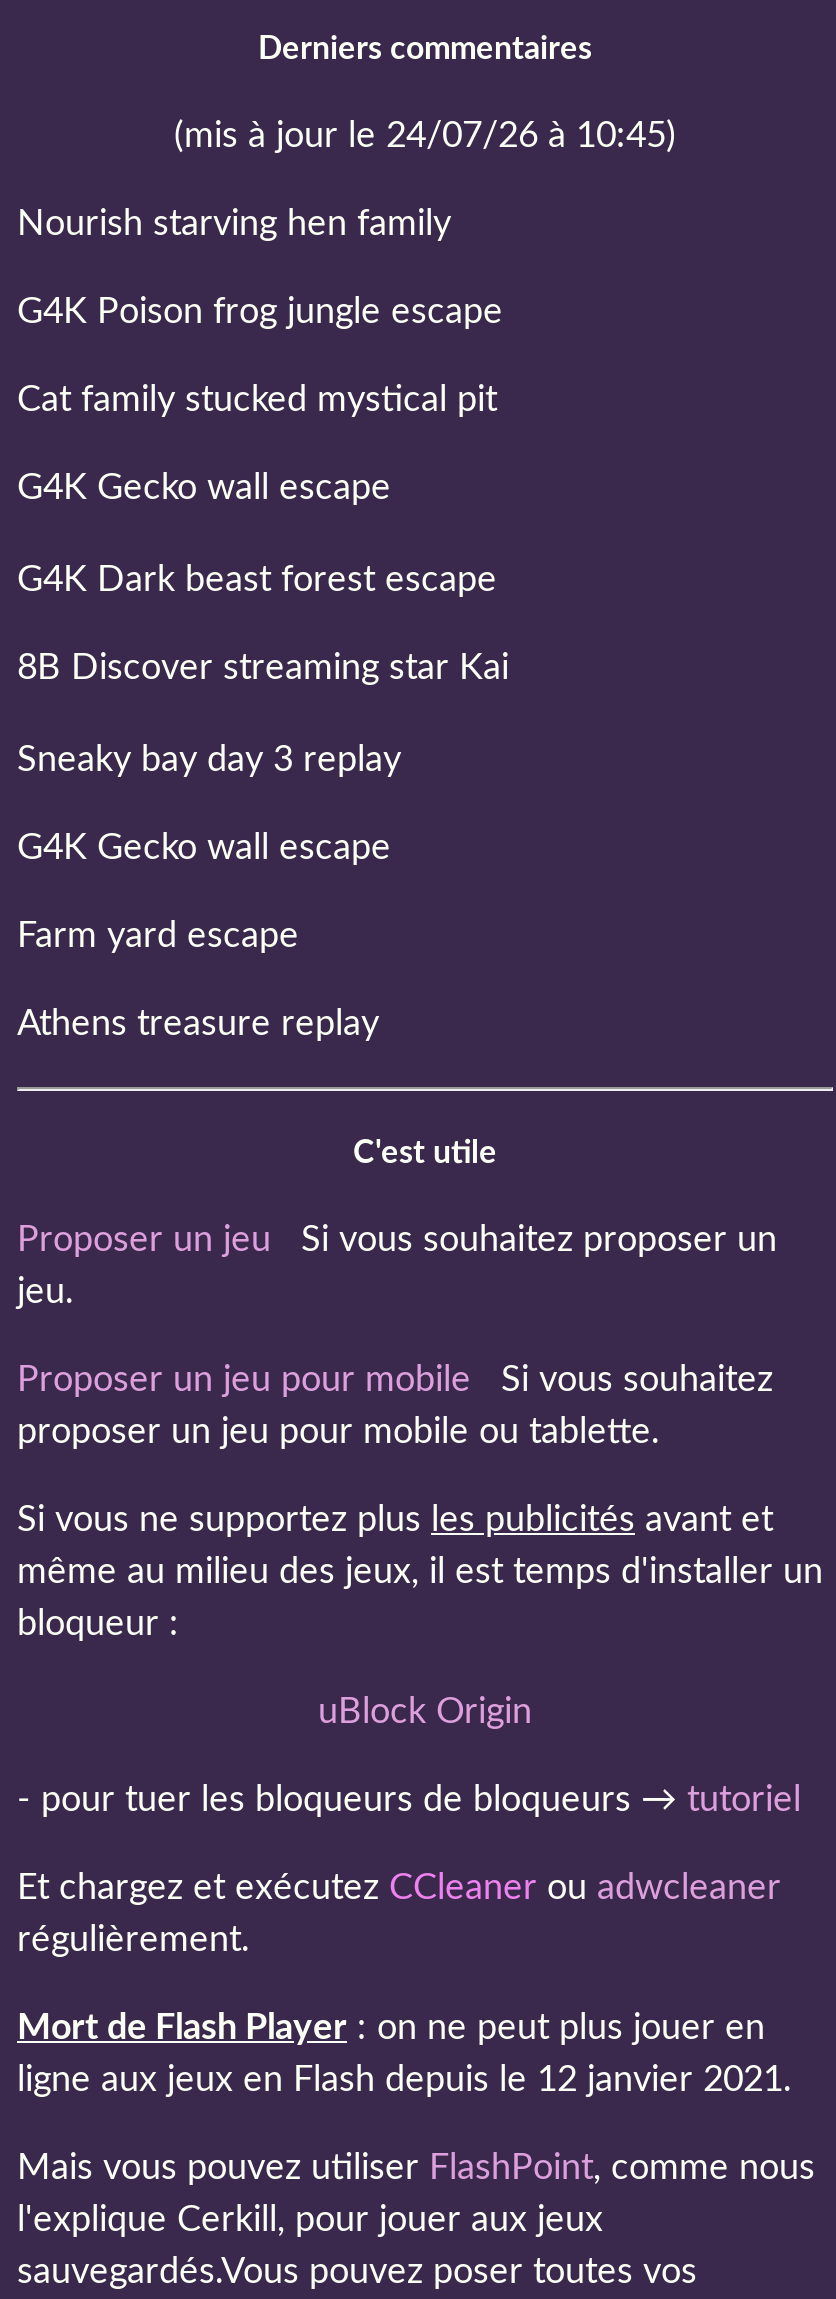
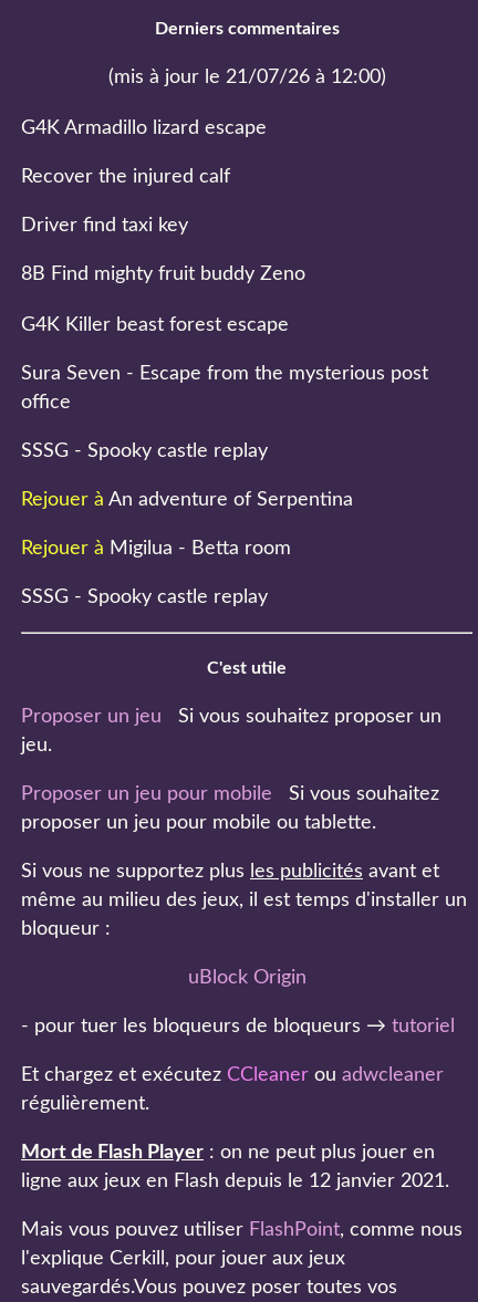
- (mis à jour le 24/07/26 à 10:45)
+ (mis à jour le 21/07/26 à 12:00)

- Nourish starving hen family
+ G4K Armadillo lizard escape

- G4K Poison frog jungle escape
+ Recover the injured calf

- Cat family stucked mystical pit
+ Driver find taxi key

- G4K Gecko wall escape
+ 8B Find mighty fruit buddy Zeno

- G4K Dark beast forest escape
+ G4K Killer beast forest escape

- 8B Discover streaming star Kai
+ Sura Seven - Escape from the mysterious post
+ office

- Sneaky bay day 3 replay
+ SSSG - Spooky castle replay

- G4K Gecko wall escape
+ Rejouer à An adventure of Serpentina

- Farm yard escape
+ Rejouer à Migilua - Betta room

- Athens treasure replay
+ SSSG - Spooky castle replay
